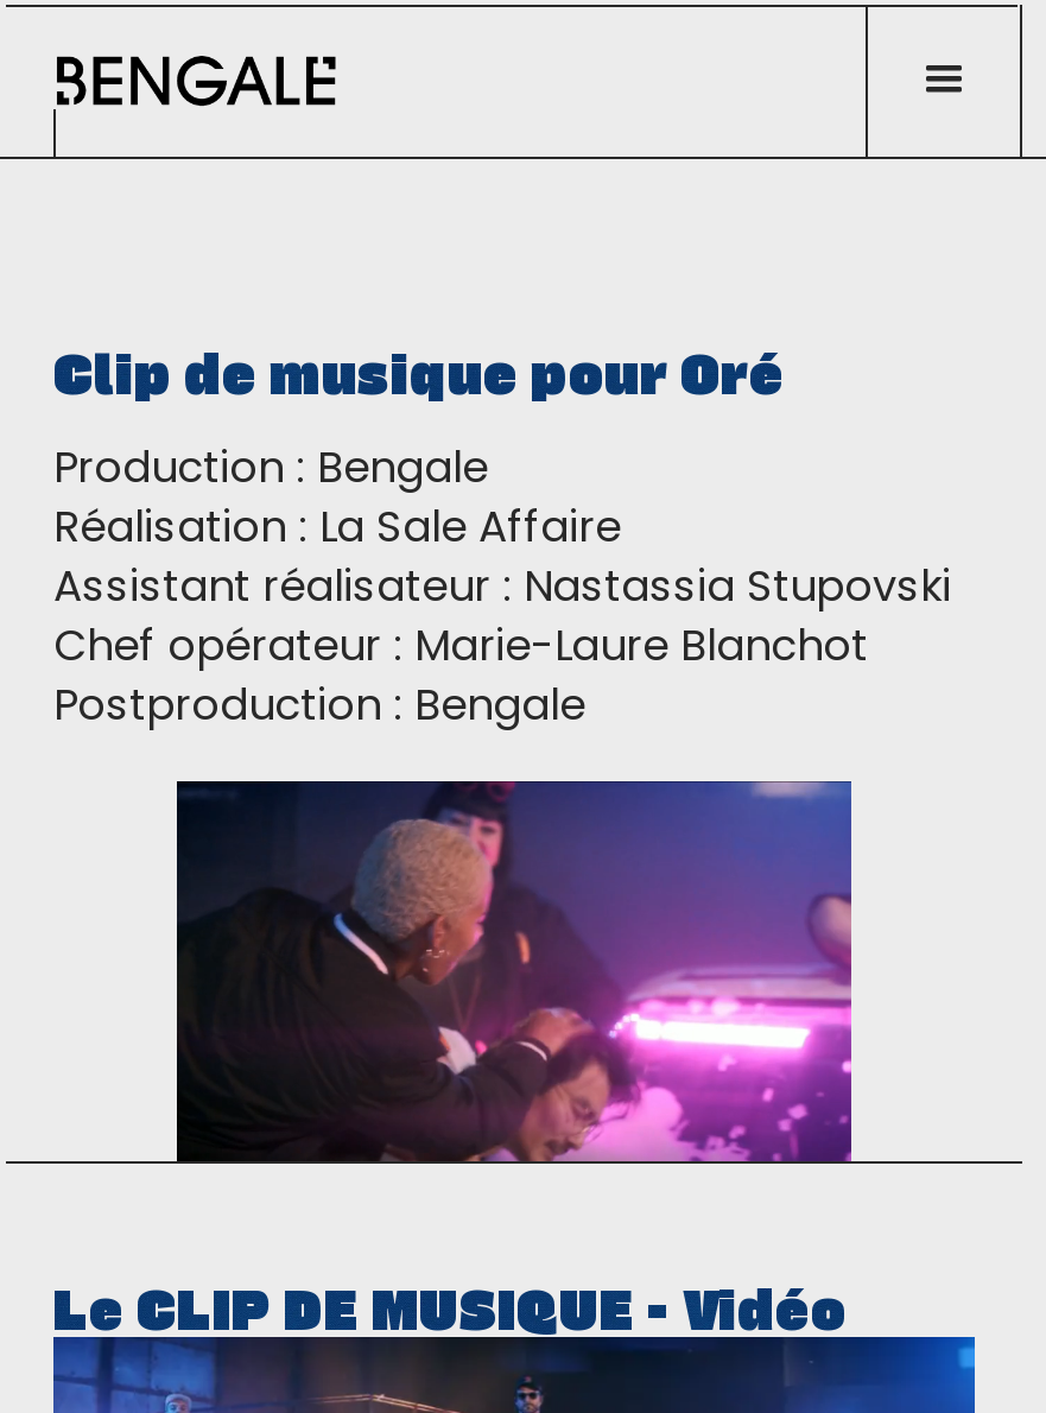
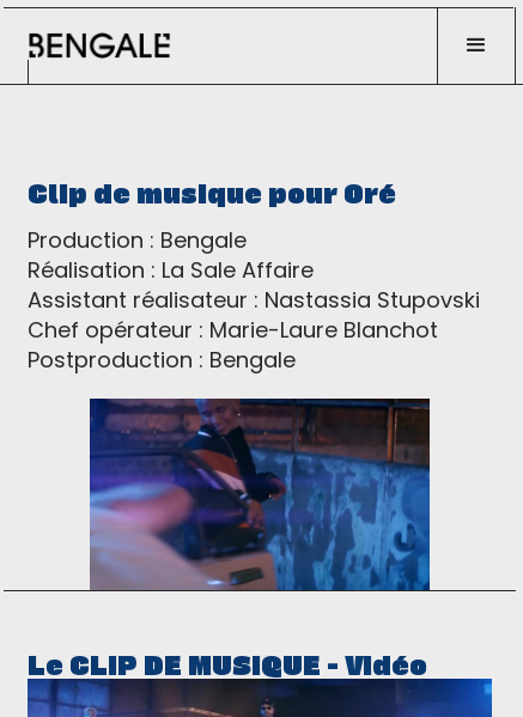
- [image]
+ [image]
